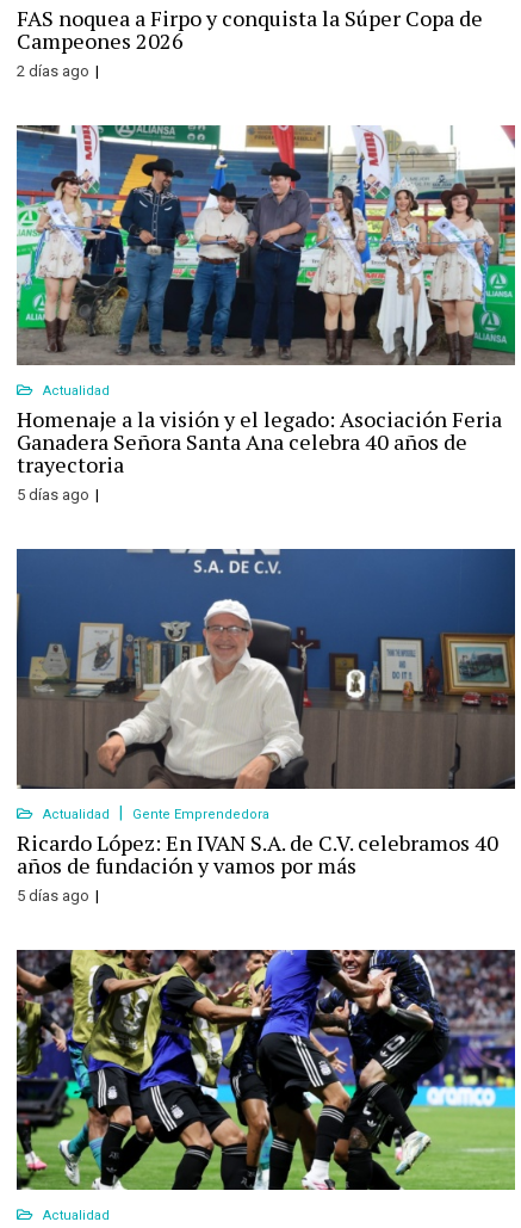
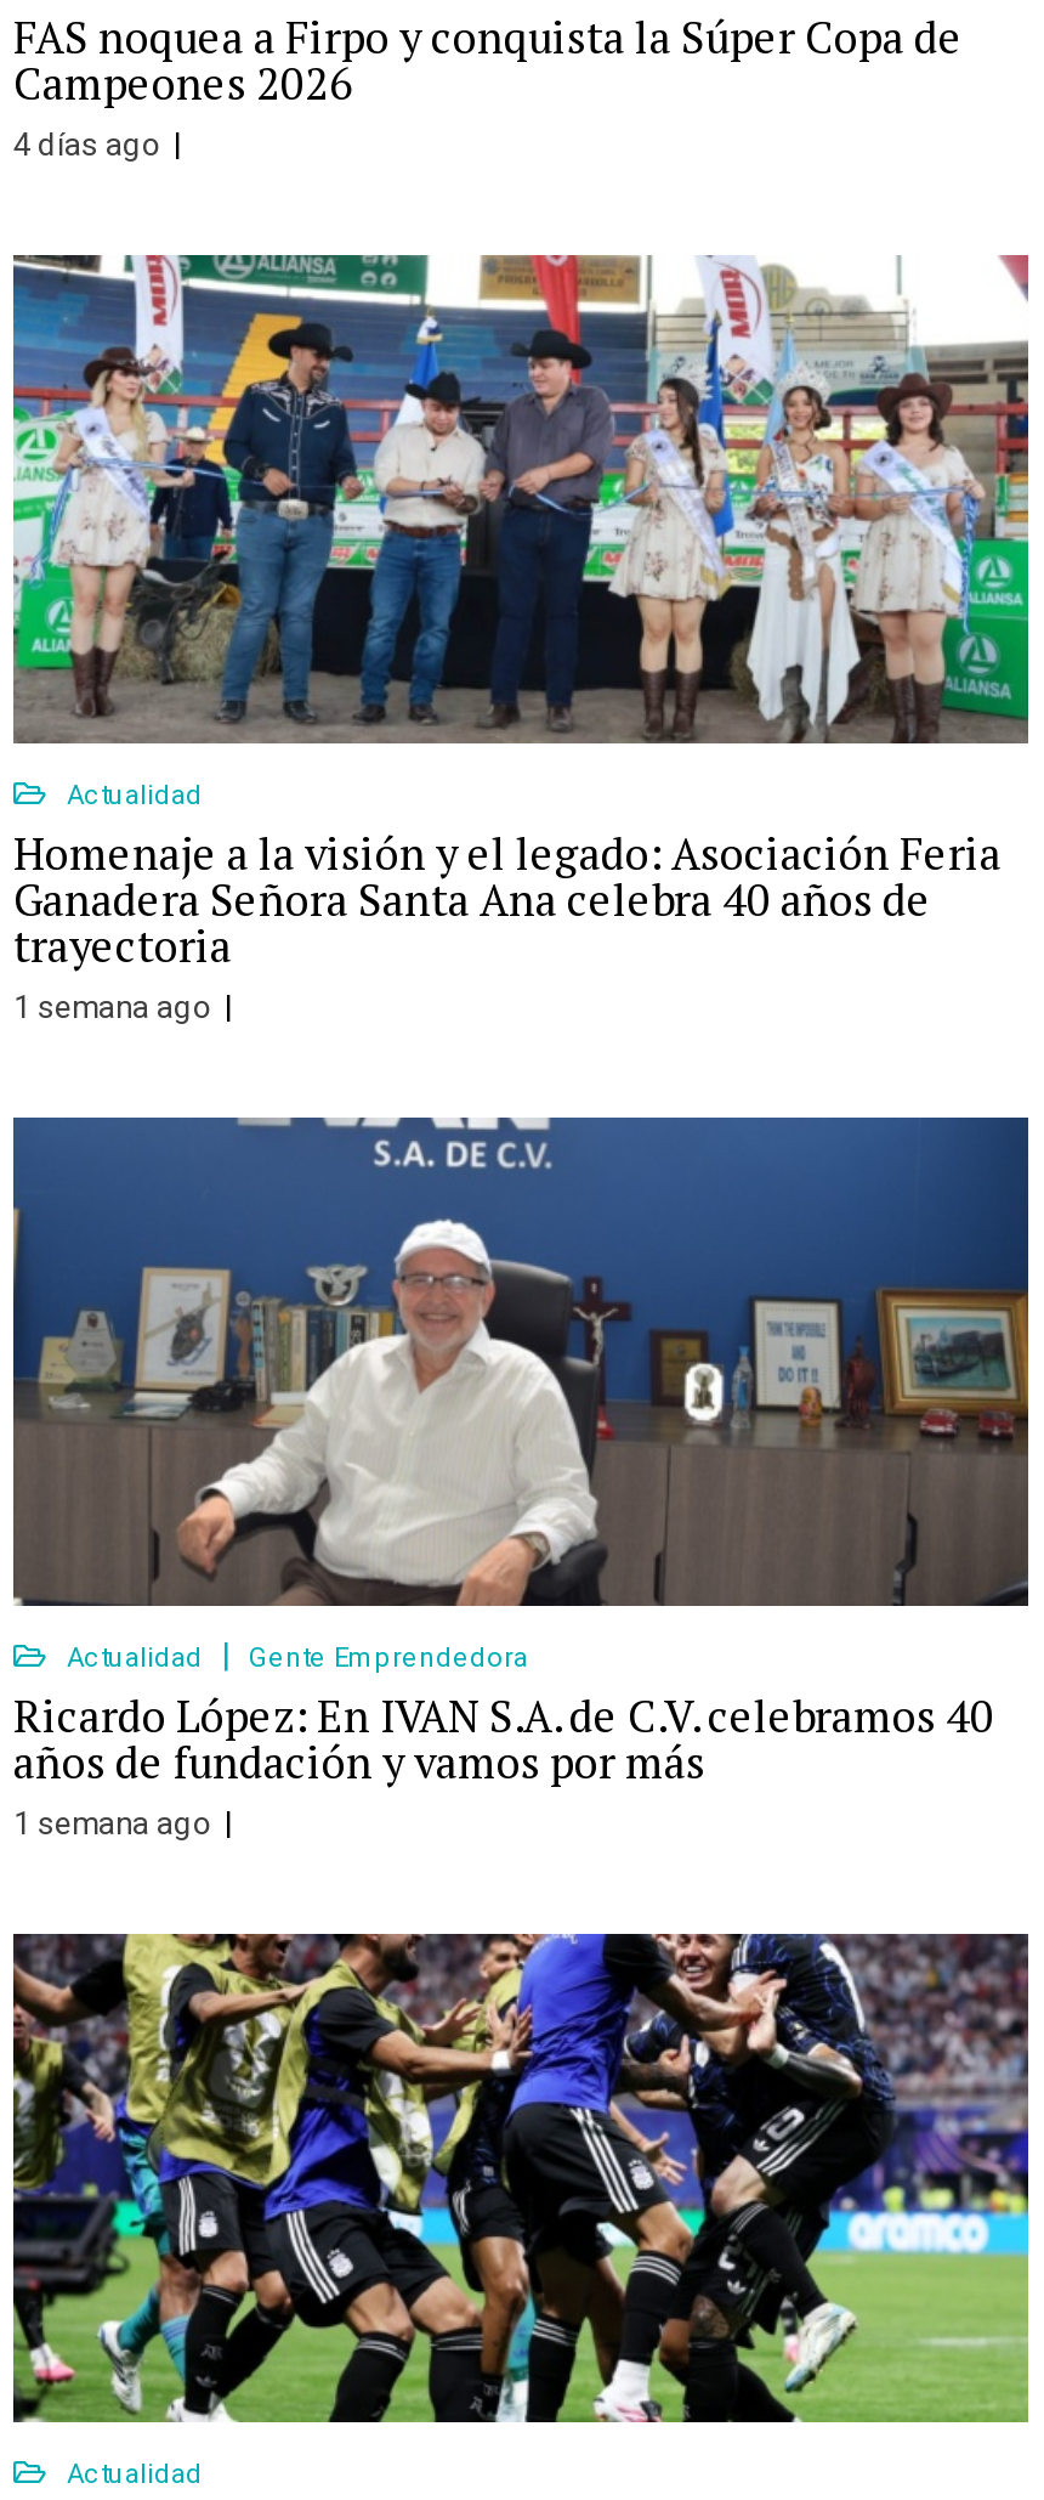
- 2 días ago
+ 4 días ago

- 5 días ago
+ 1 semana ago

- 5 días ago
+ 1 semana ago
